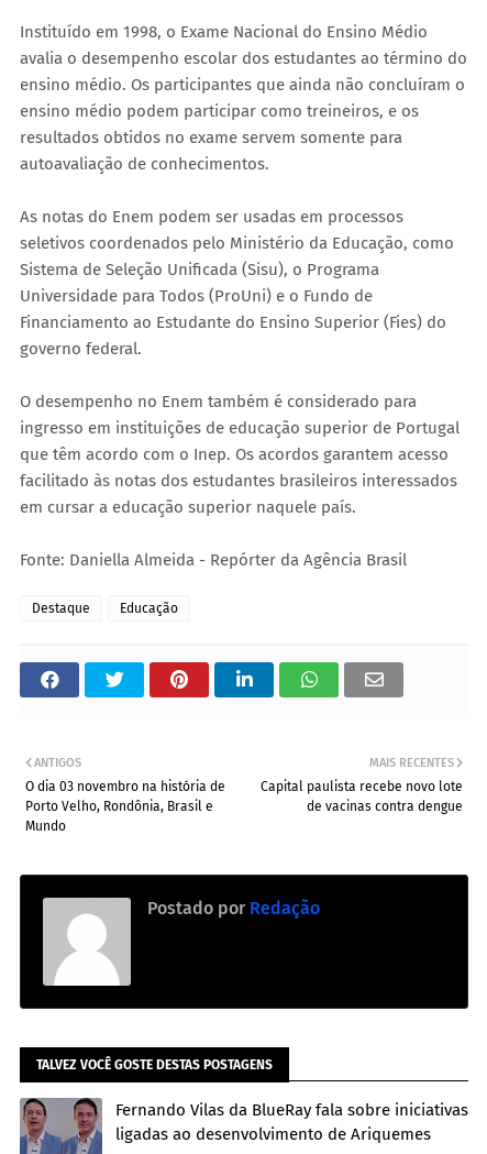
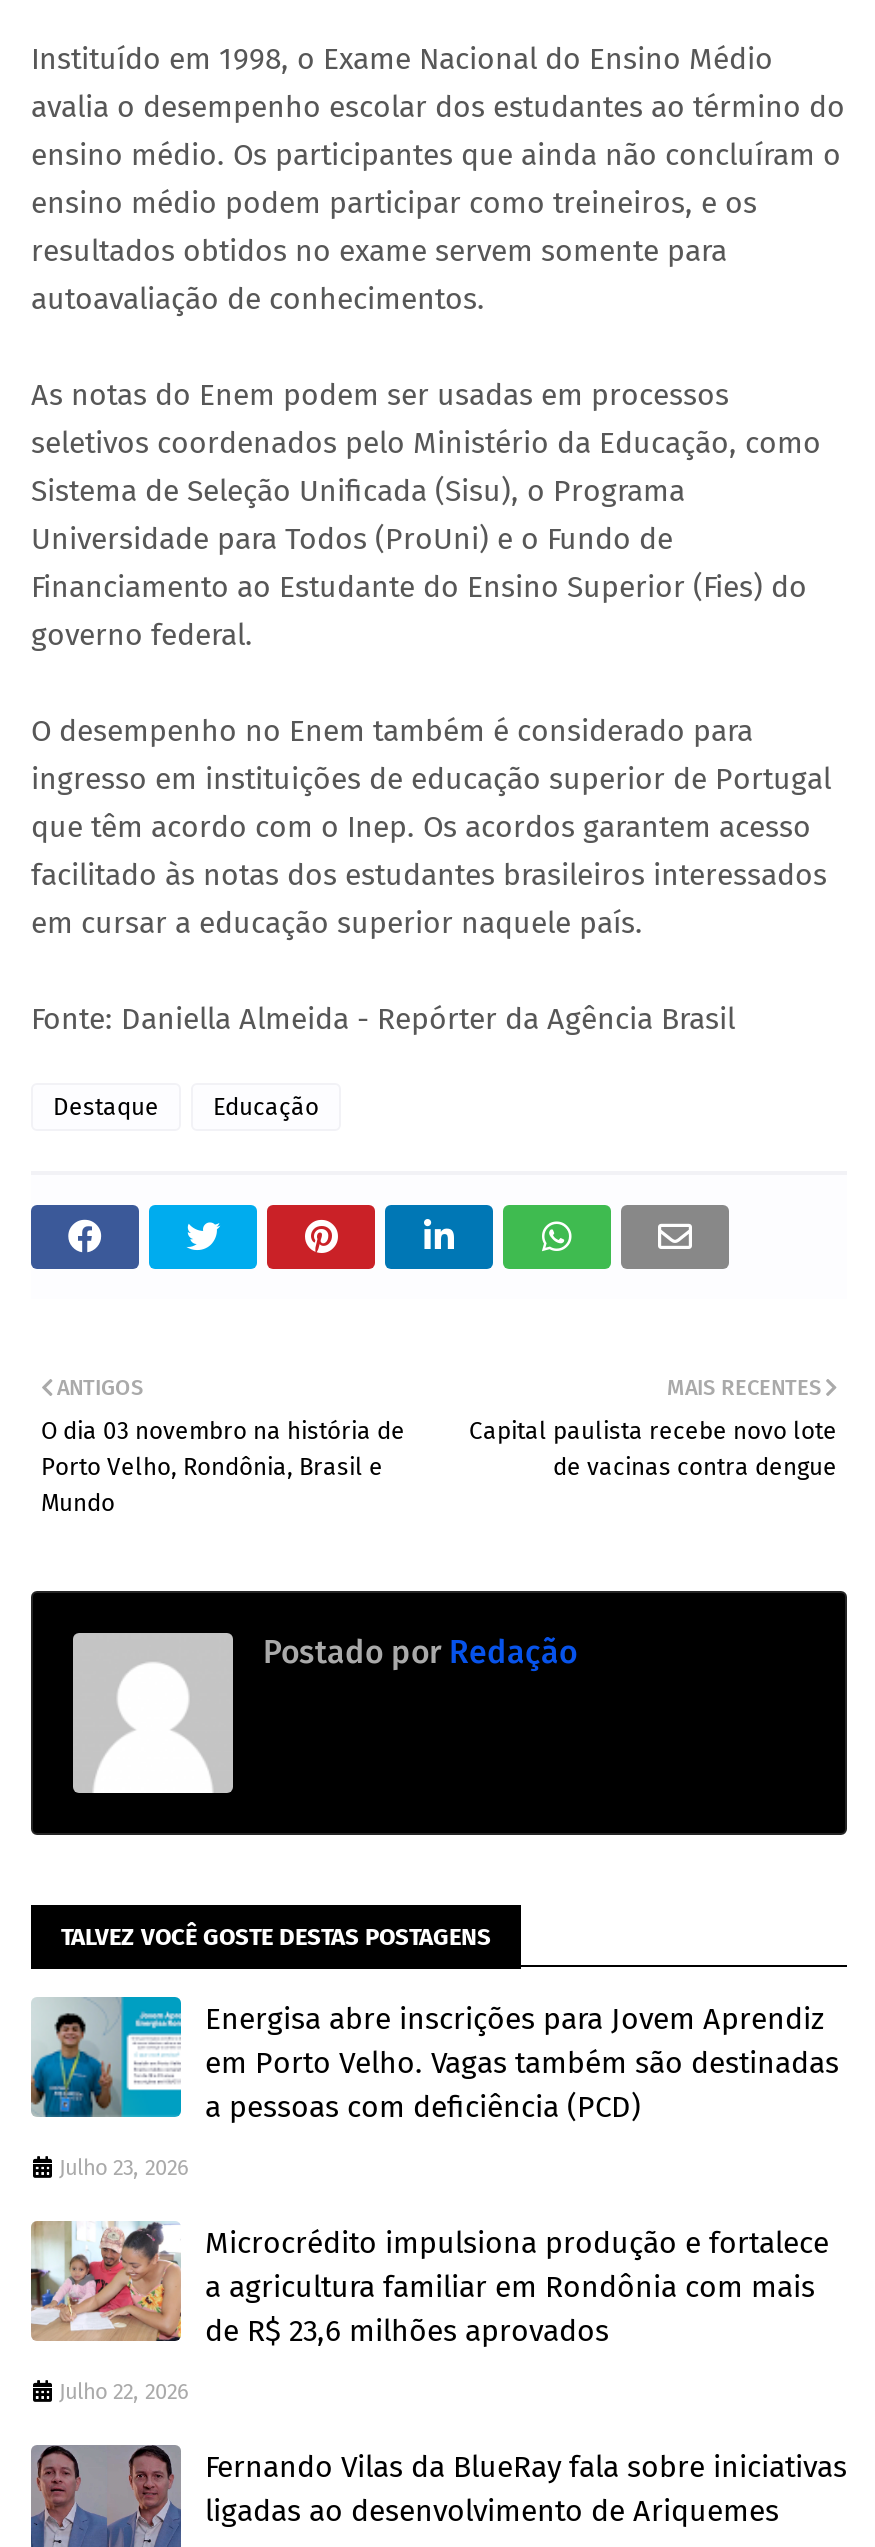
+ [image]

+ [image]
+ Energisa abre inscrições para Jovem Aprendiz
+ em Porto Velho. Vagas também são destinadas
+ a pessoas com deficiência (PCD)
+ Julho 23, 2026
+ Microcrédito impulsiona produção e fortalece
+ a agricultura familiar em Rondônia com mais
+ de R$ 23,6 milhões aprovados
+ Julho 22, 2026
